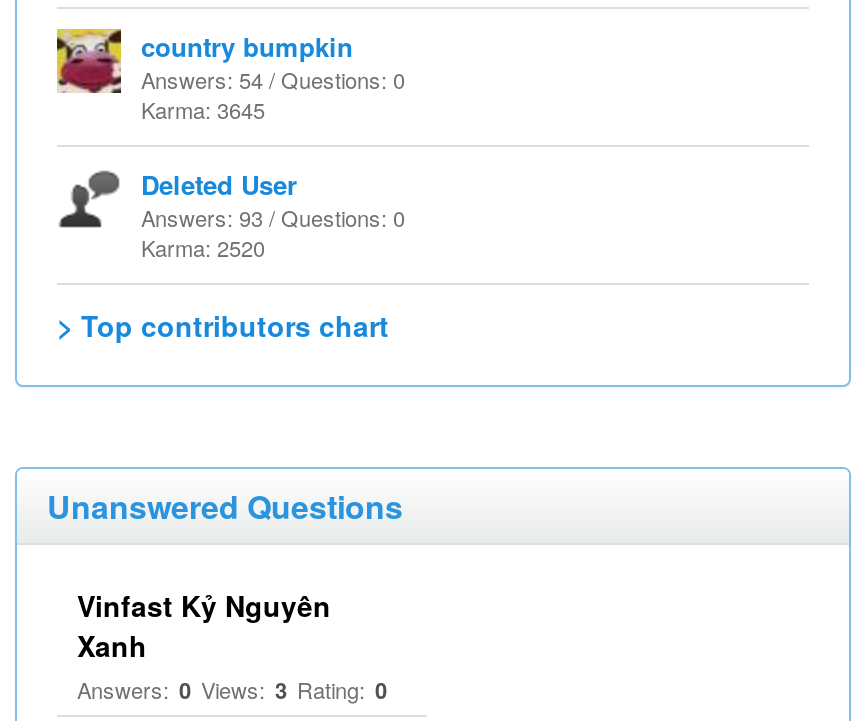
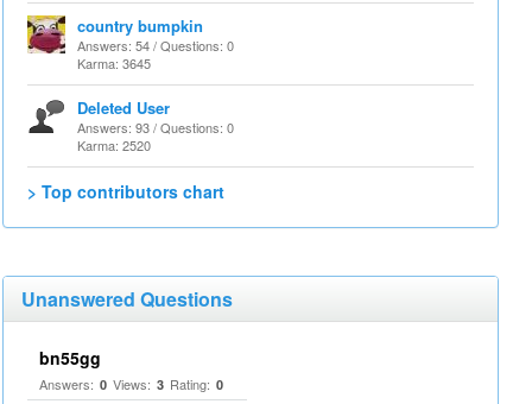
- Vinfast Kỷ Nguyên
- Xanh
+ bn55gg
